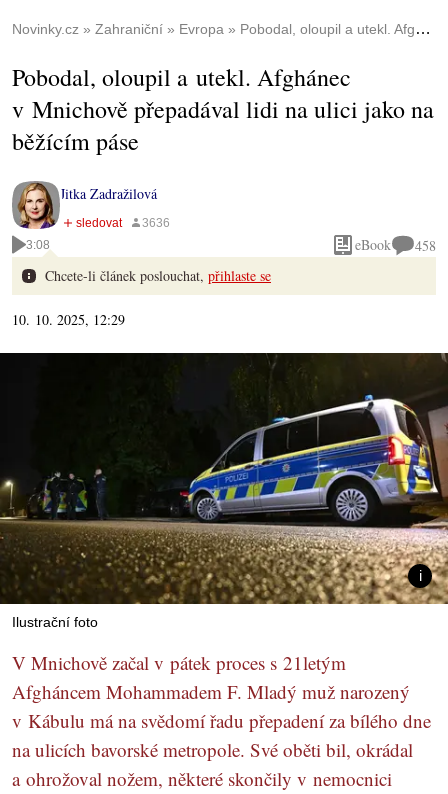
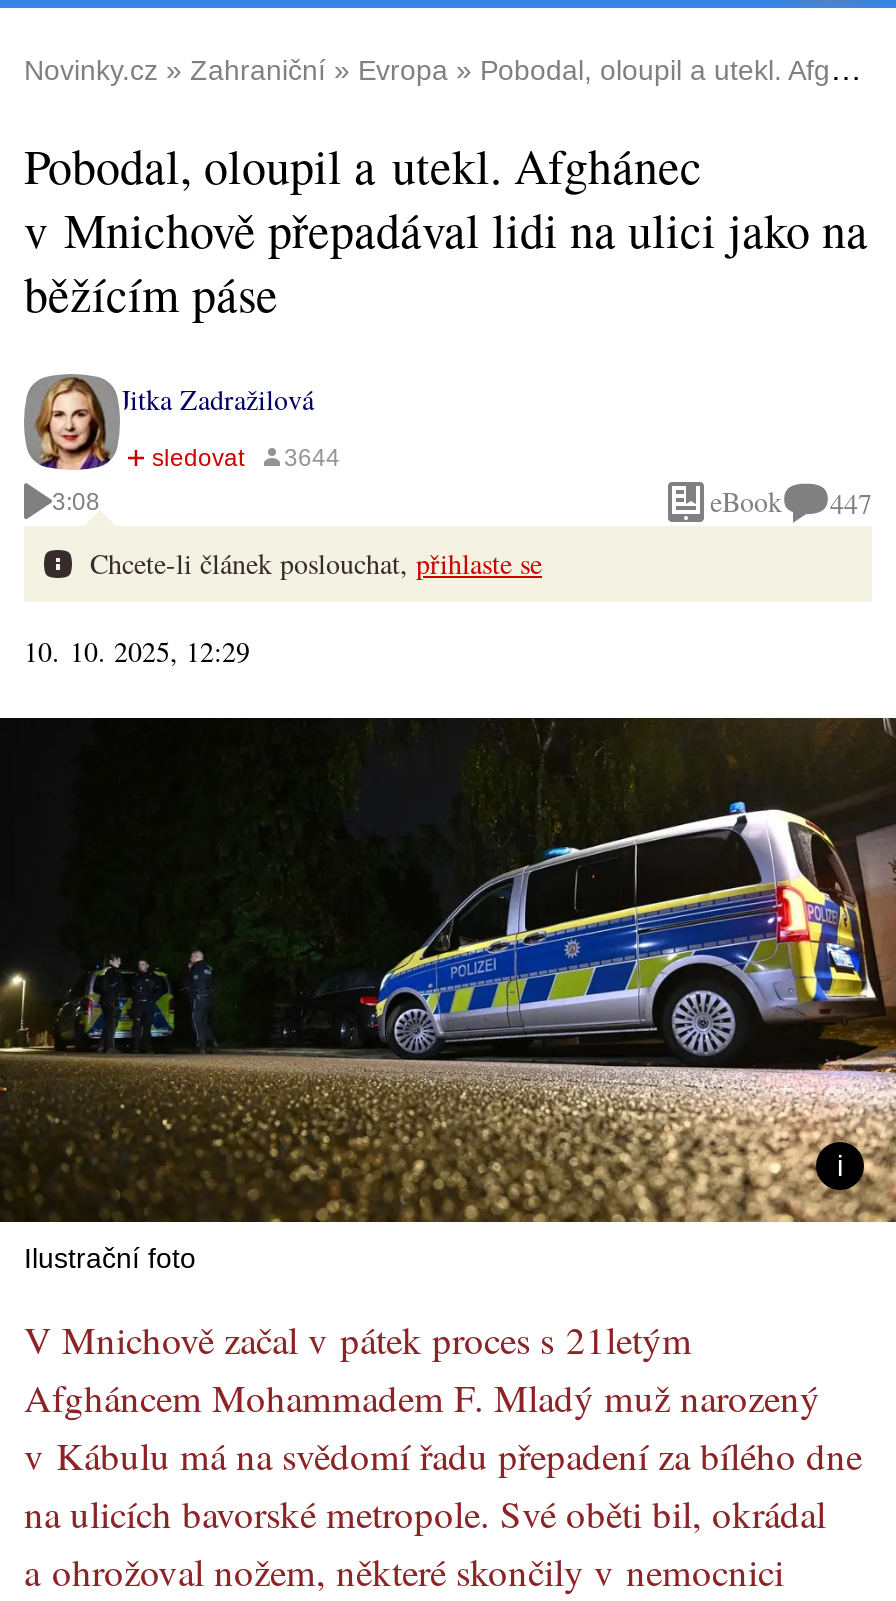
- eBook 458
+ eBook 447
